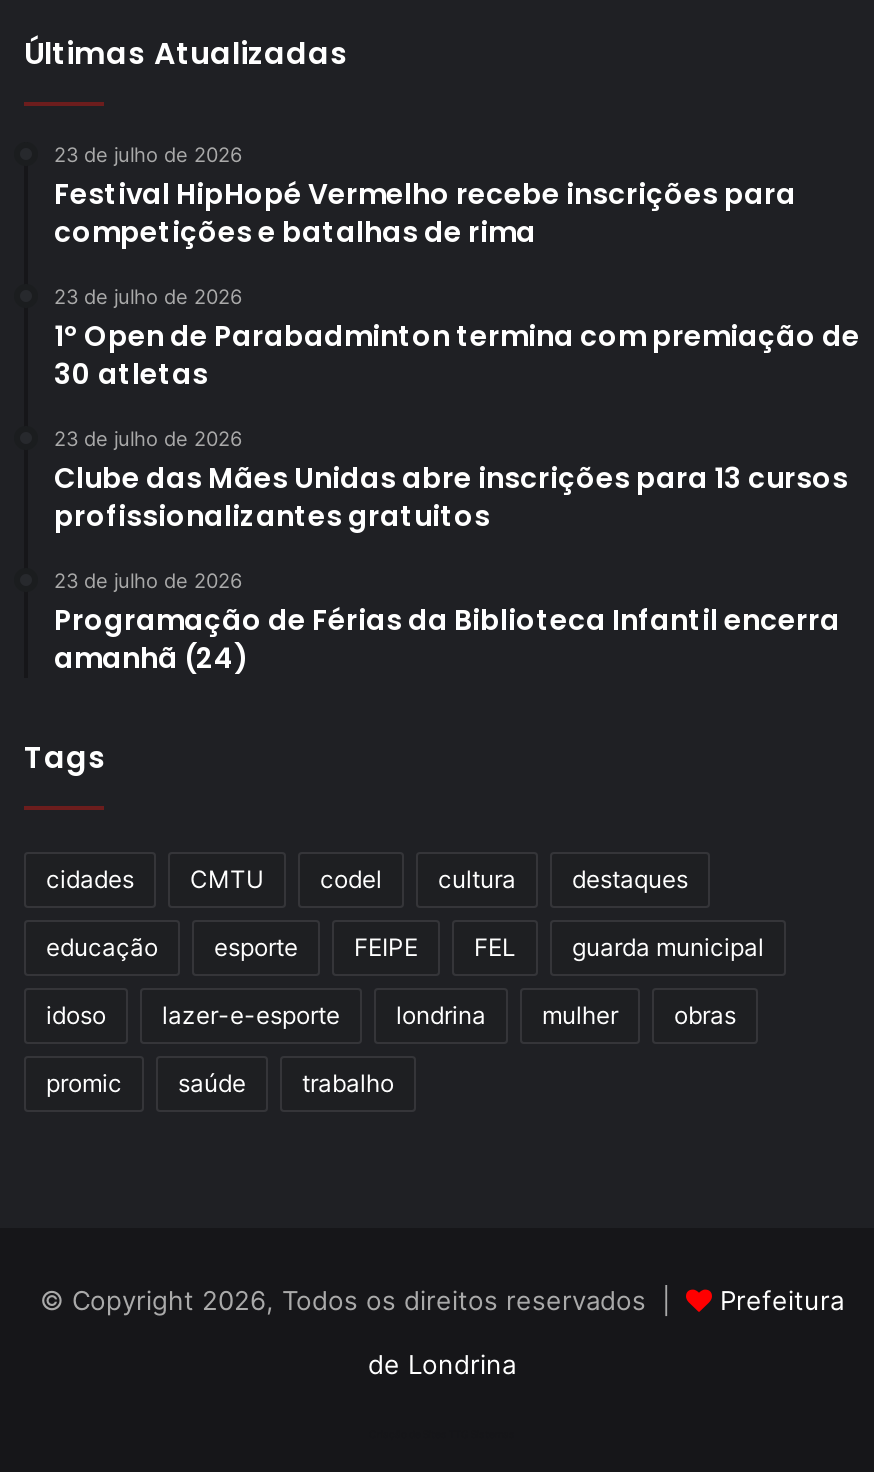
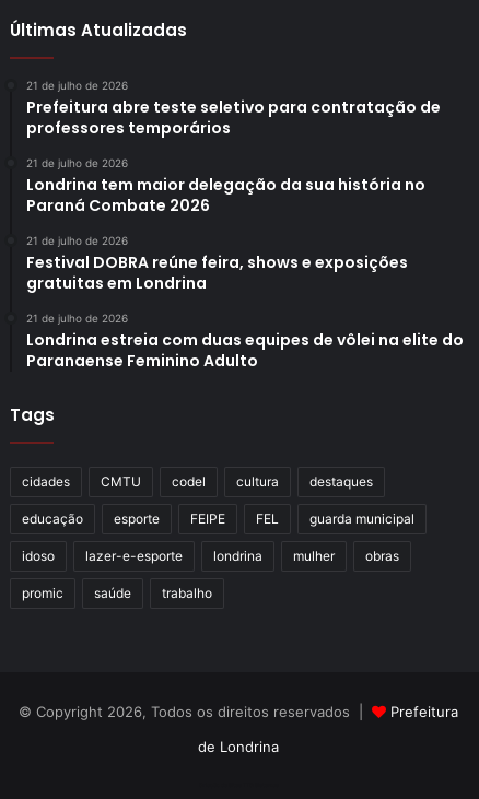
- 23 de julho de 2026
- Festival HipHopé Vermelho recebe inscrições para
- competições e batalhas de rima
+ 21 de julho de 2026
+ Prefeitura abre teste seletivo para contratação de
+ professores temporários

- 23 de julho de 2026
- 1º Open de Parabadminton termina com premiação de
- 30 atletas
+ 21 de julho de 2026
+ Londrina tem maior delegação da sua história no
+ Paraná Combate 2026

- 23 de julho de 2026
- Clube das Mães Unidas abre inscrições para 13 cursos
- profissionalizantes gratuitos
+ 21 de julho de 2026
+ Festival DOBRA reúne feira, shows e exposições
+ gratuitas em Londrina

- 23 de julho de 2026
- Programação de Férias da Biblioteca Infantil encerra
- amanhã (24)
+ 21 de julho de 2026
+ Londrina estreia com duas equipes de vôlei na elite do
+ Paranaense Feminino Adulto
